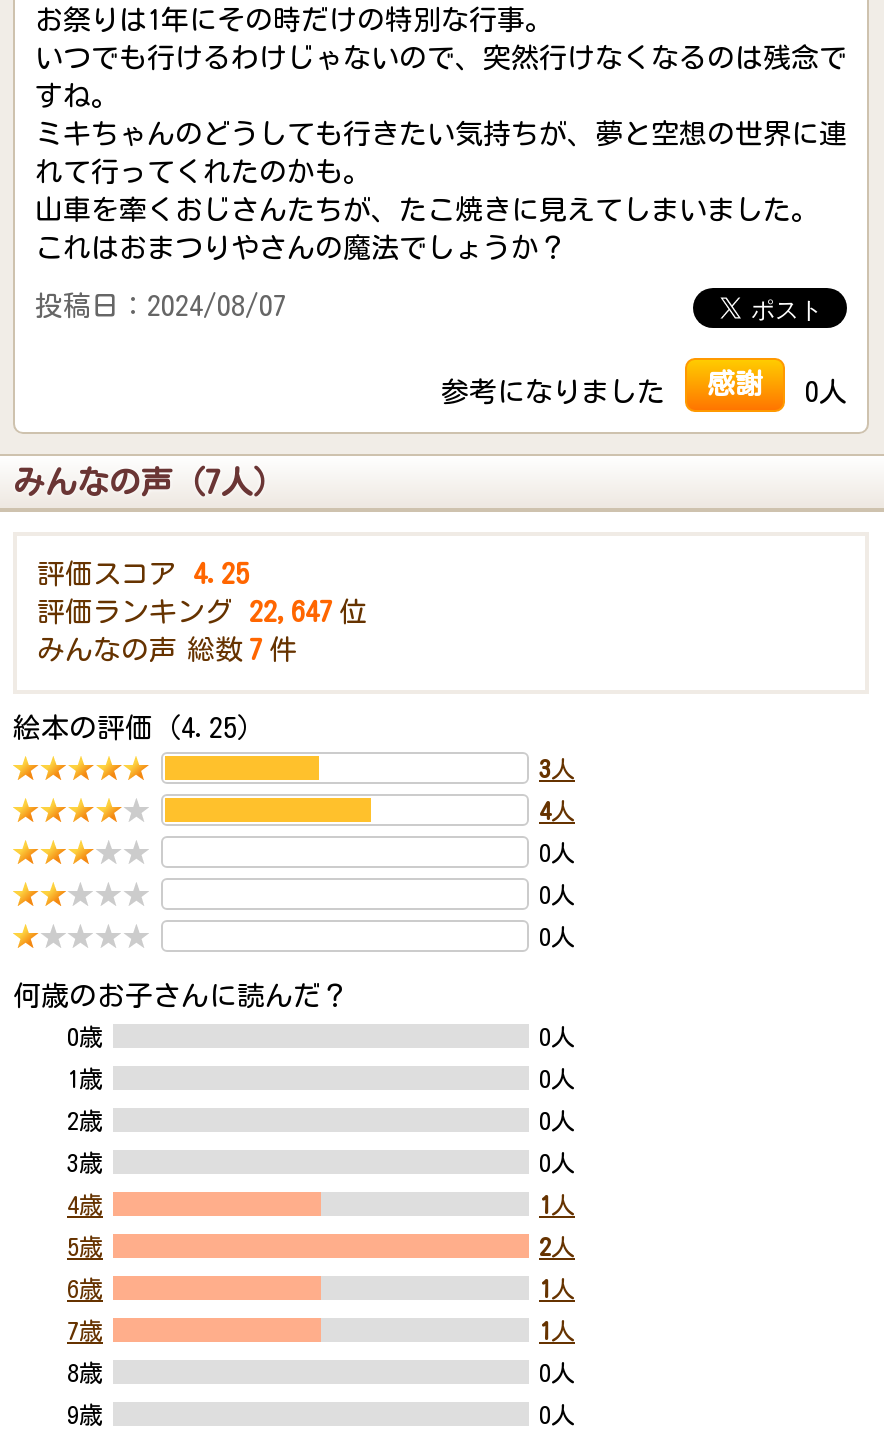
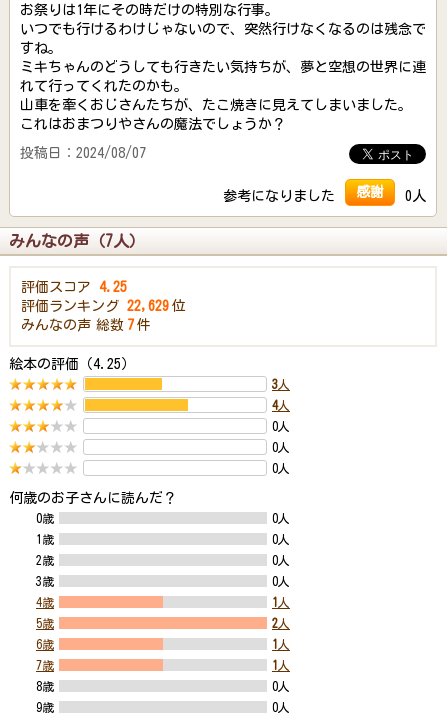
- 評価ランキング 22,647 位
+ 評価ランキング 22,629 位
